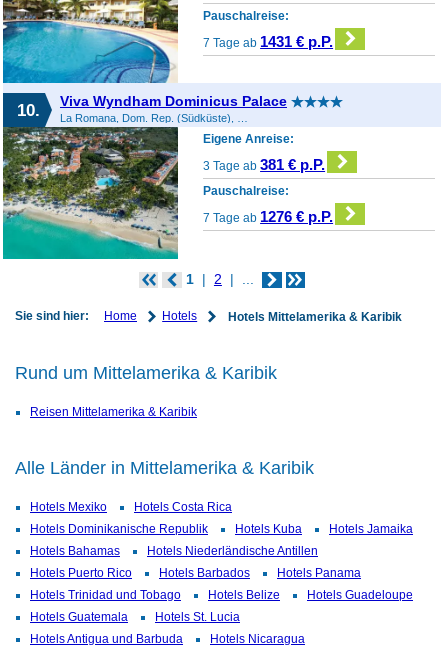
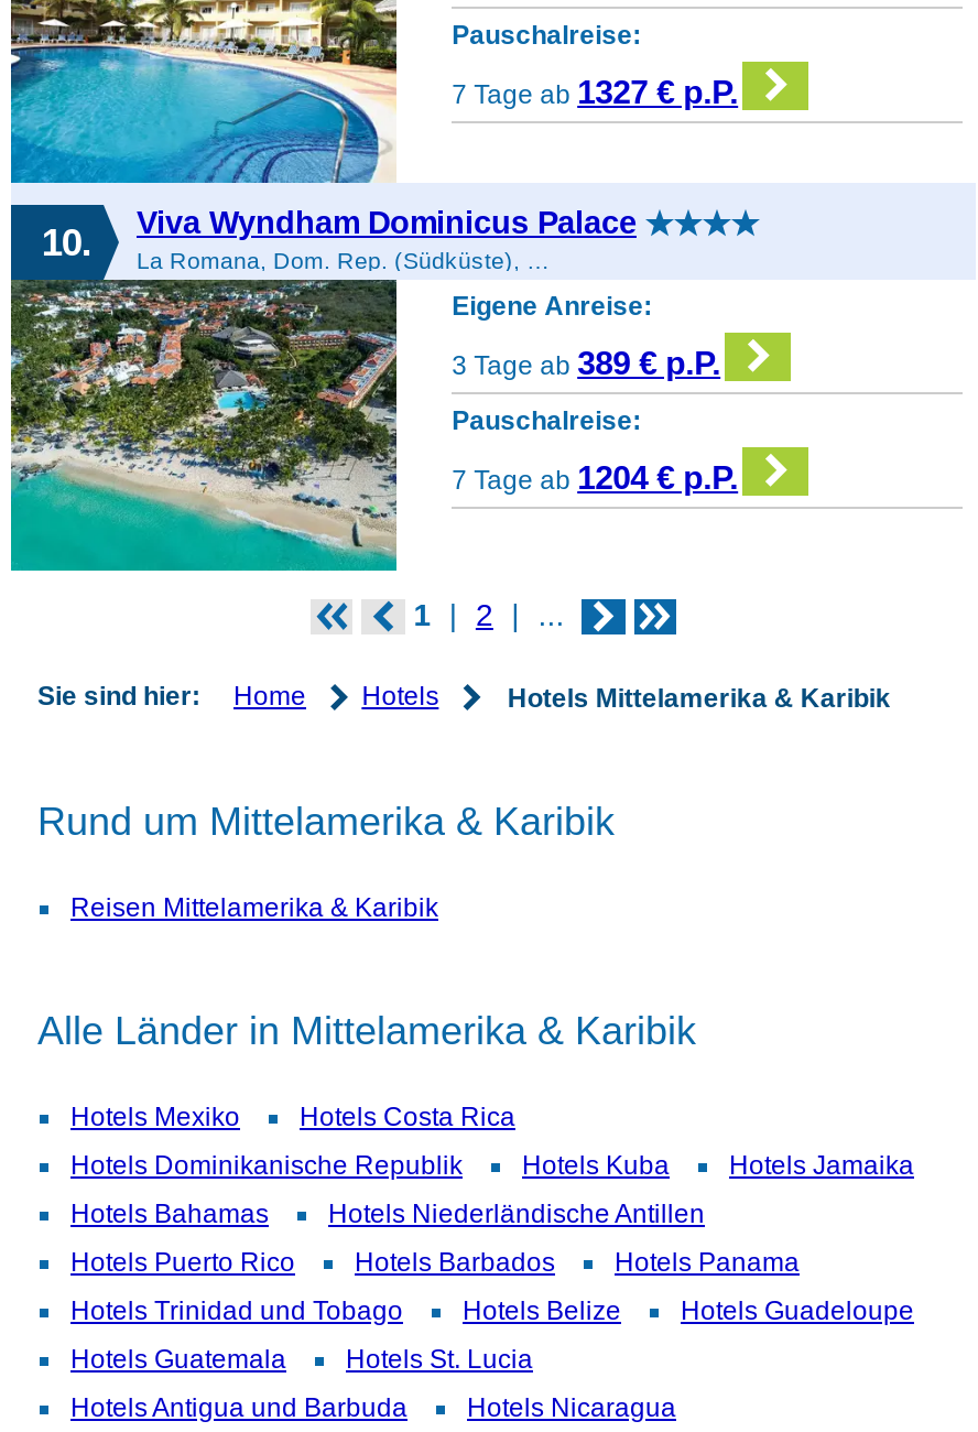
- 7 Tage ab 1431 € p.P.
+ 7 Tage ab 1327 € p.P.

- 3 Tage ab 381 € p.P.
+ 3 Tage ab 389 € p.P.

- 7 Tage ab 1276 € p.P.
+ 7 Tage ab 1204 € p.P.
